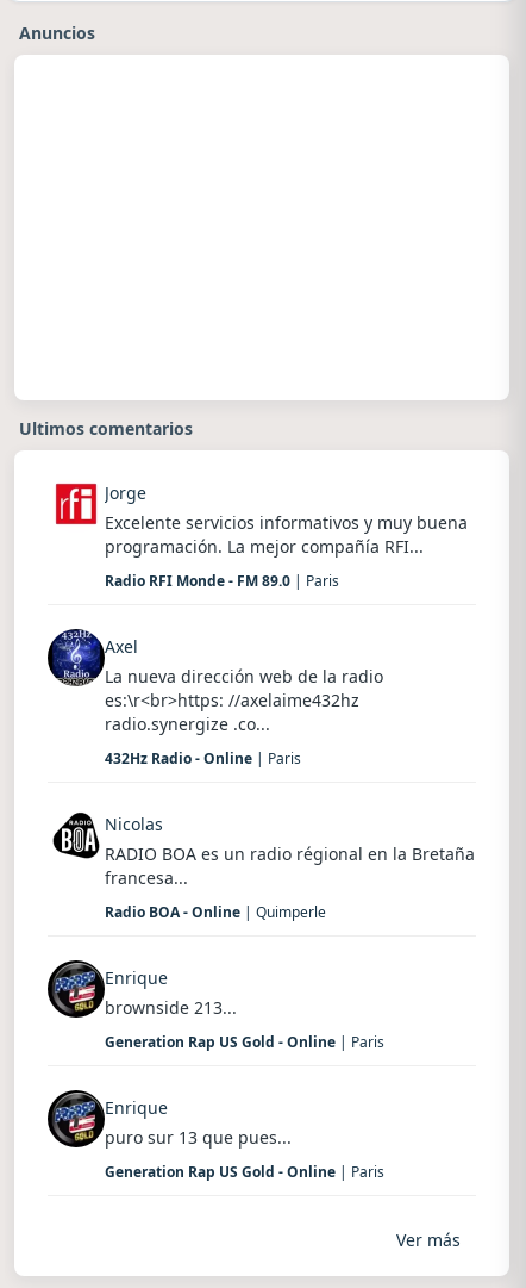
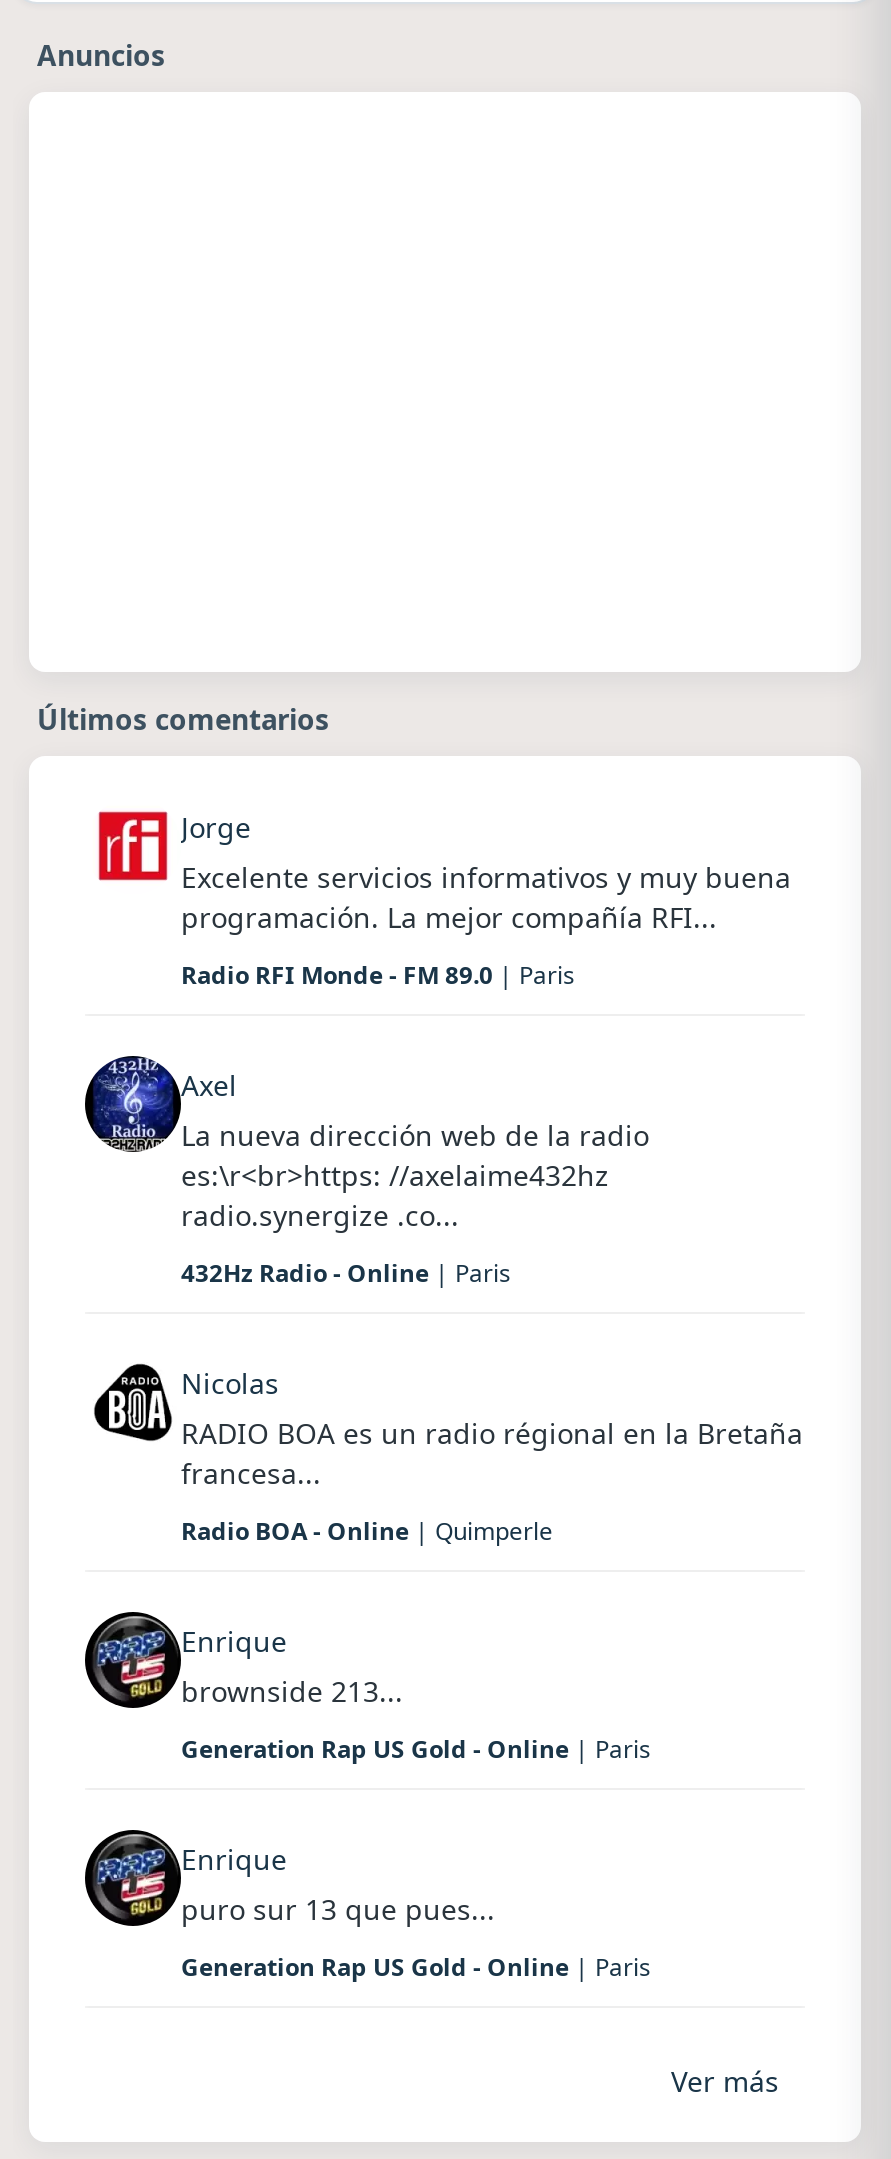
- Ultimos comentarios
+ Últimos comentarios
